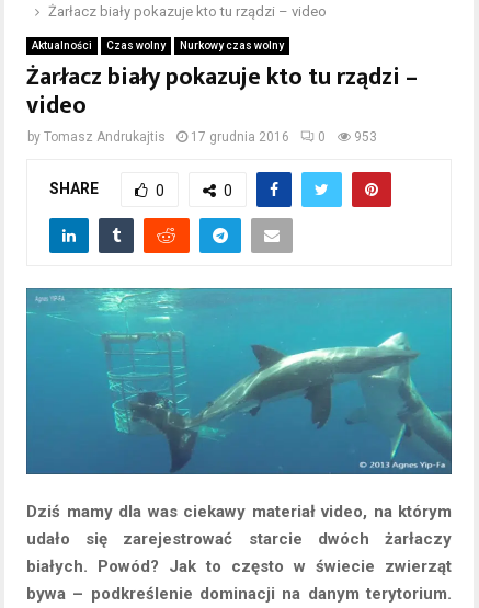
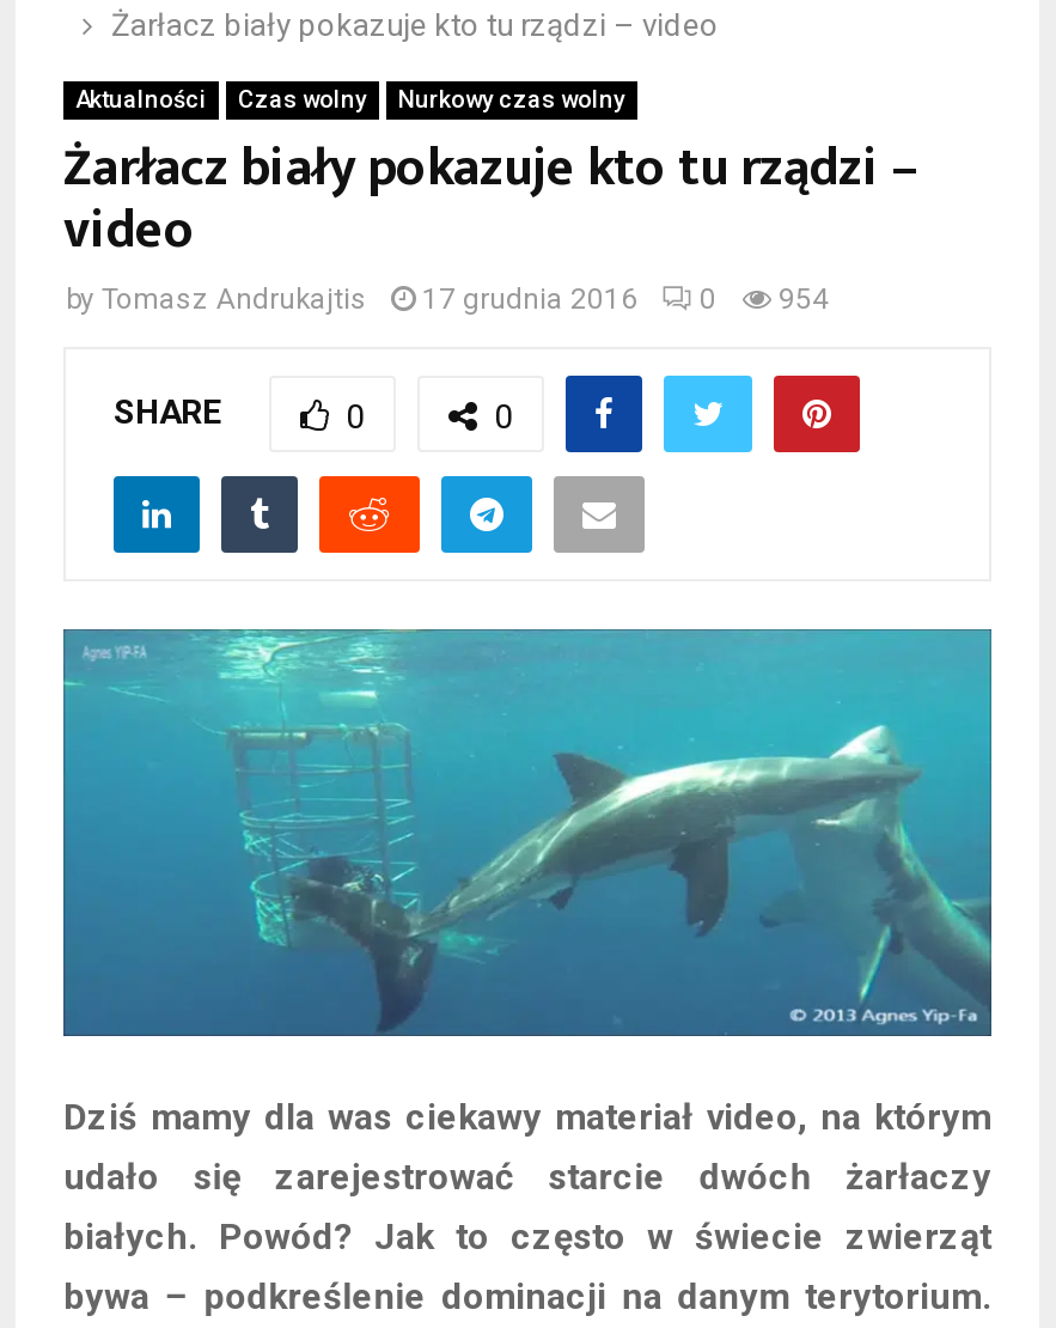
- by Tomasz Andrukajtis 17 grudnia 2016 0 953
+ by Tomasz Andrukajtis 17 grudnia 2016 0 954
